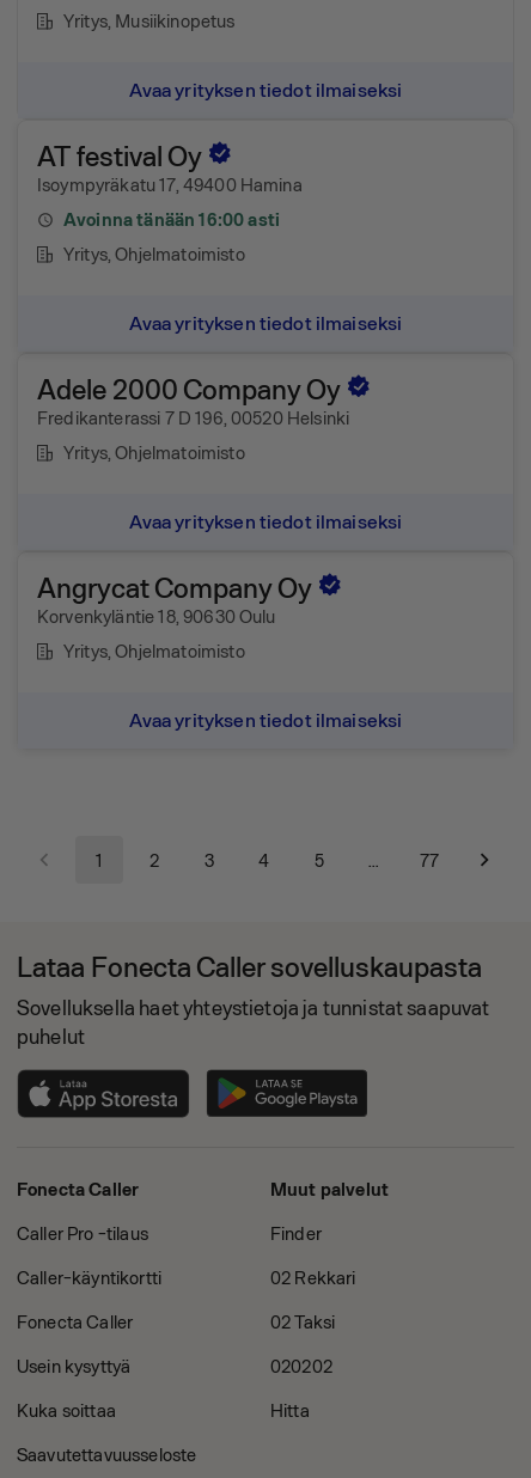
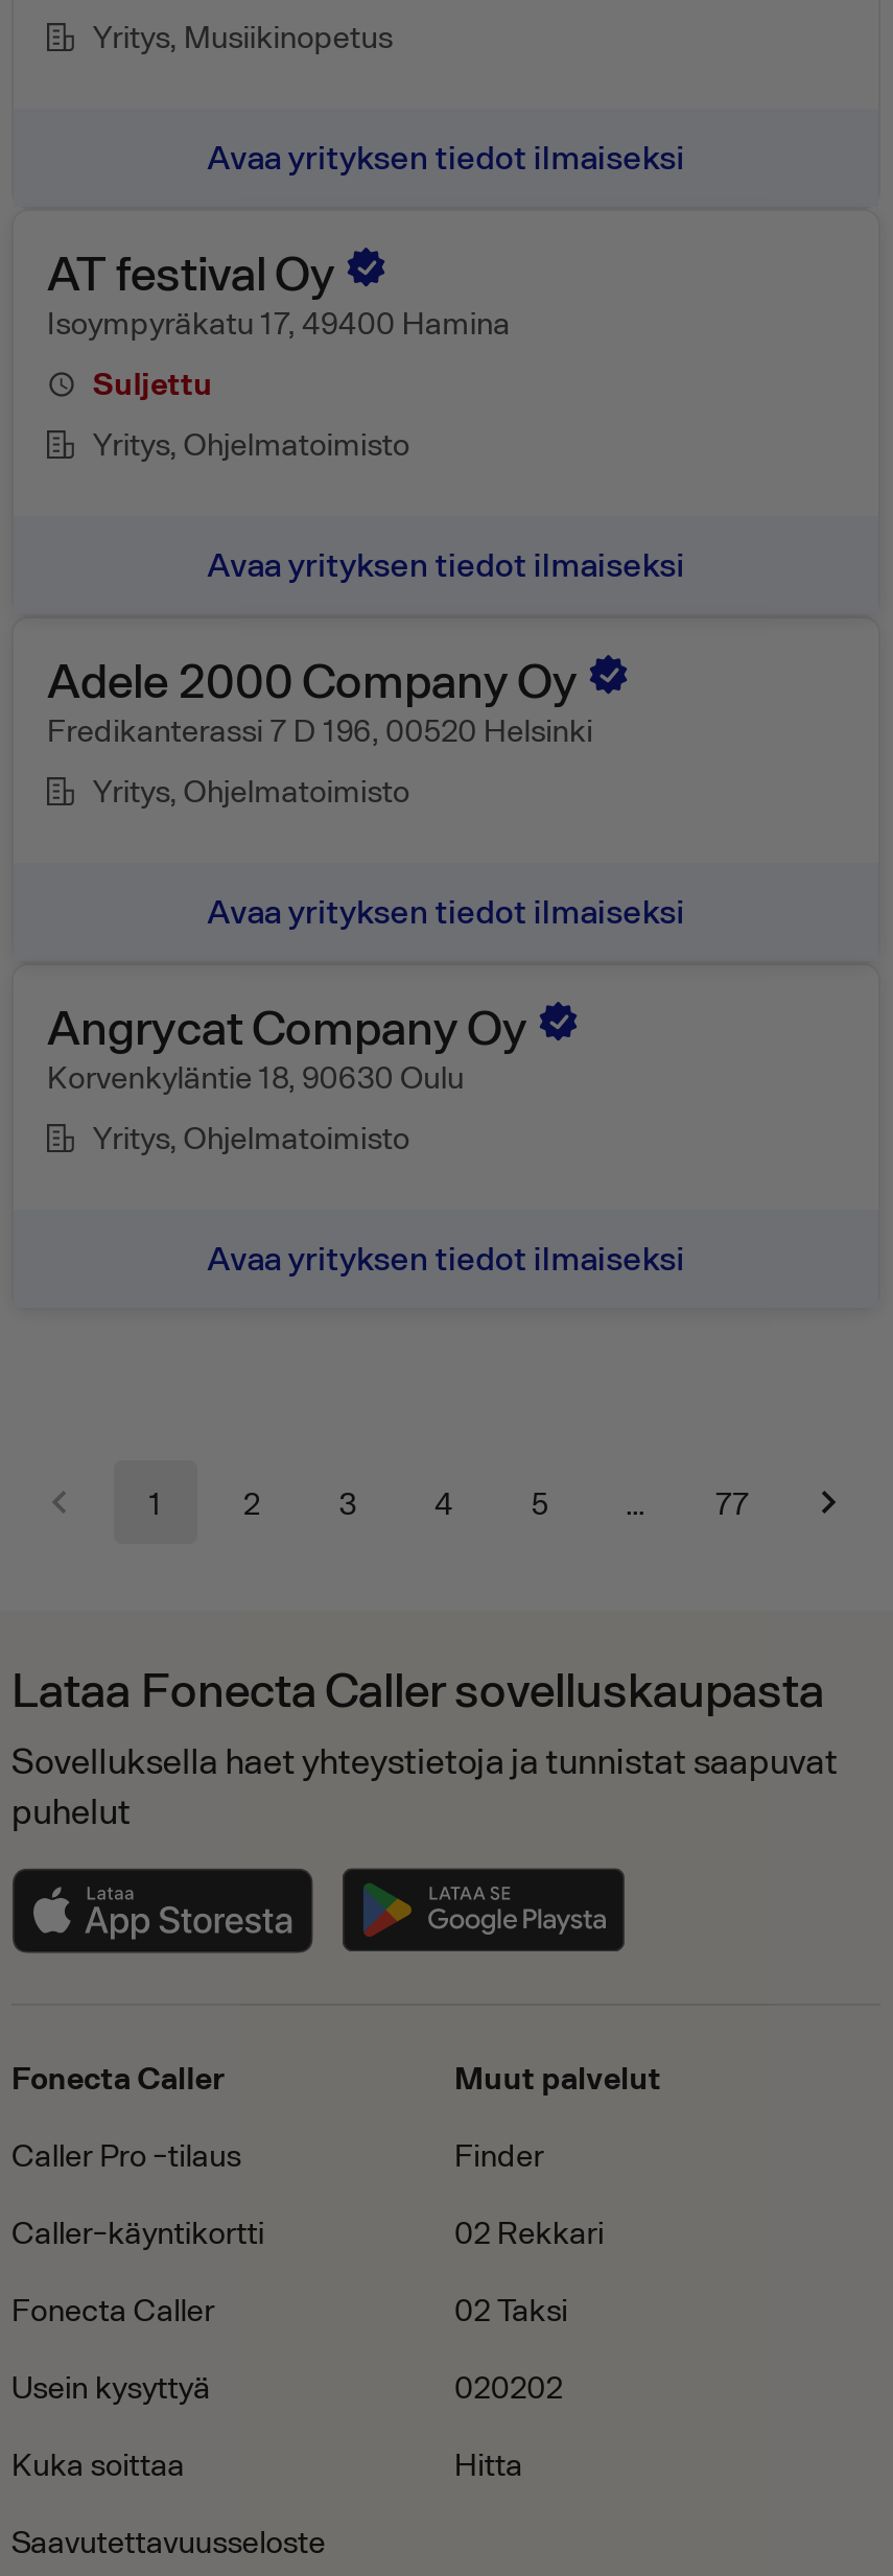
- Avoinna tänään 16:00 asti
+ Suljettu
